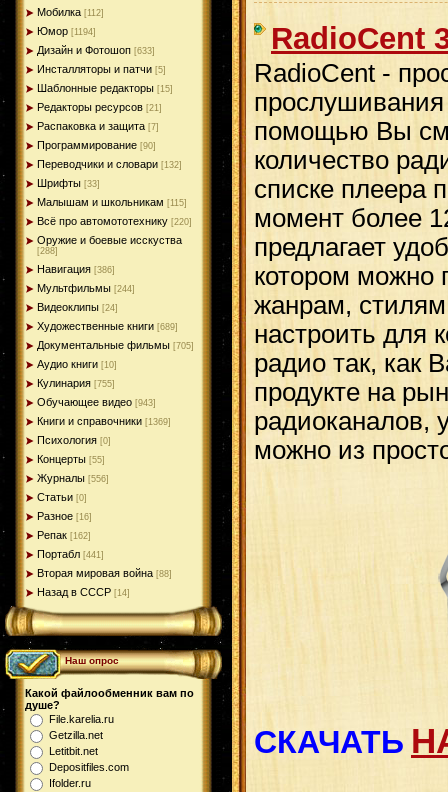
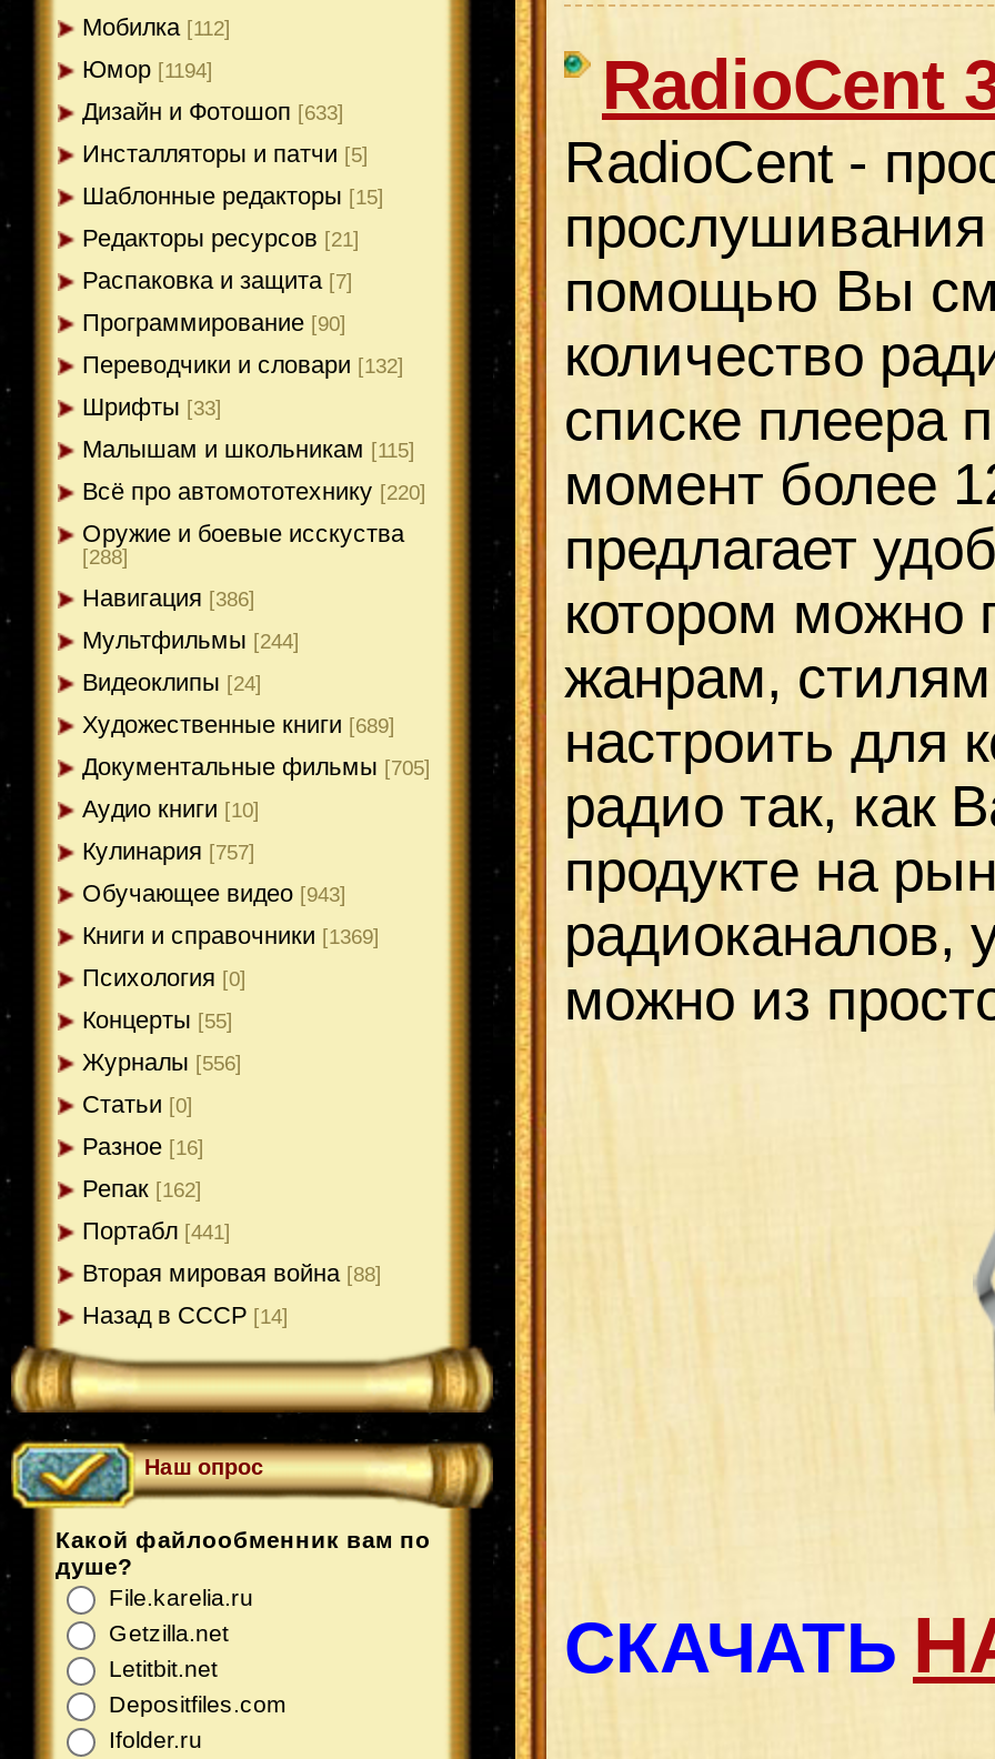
- Кулинария [755]
+ Кулинария [757]
